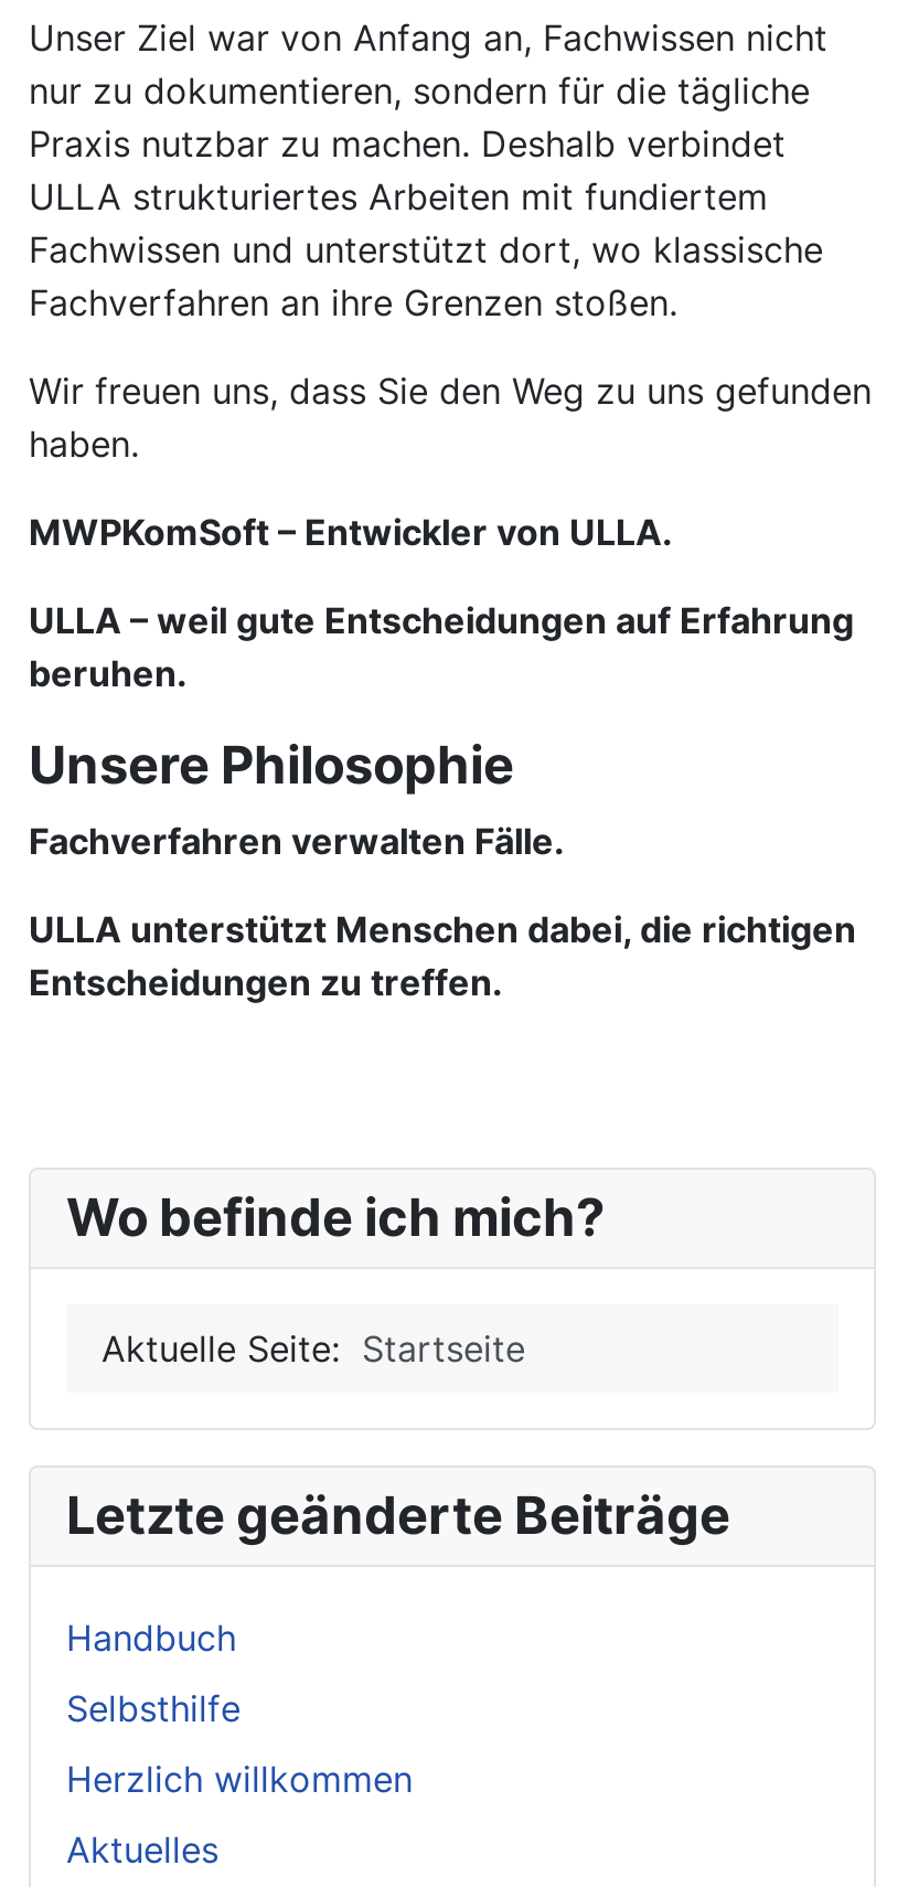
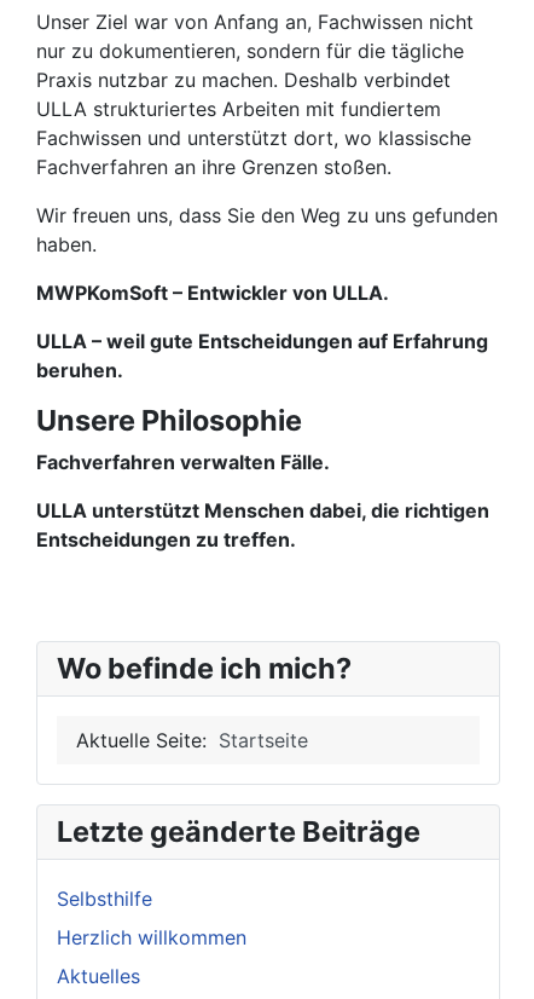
- Handbuch
